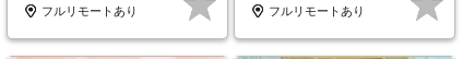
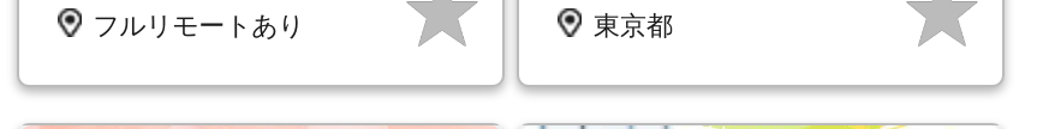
- フルリモートあり
+ 東京都
